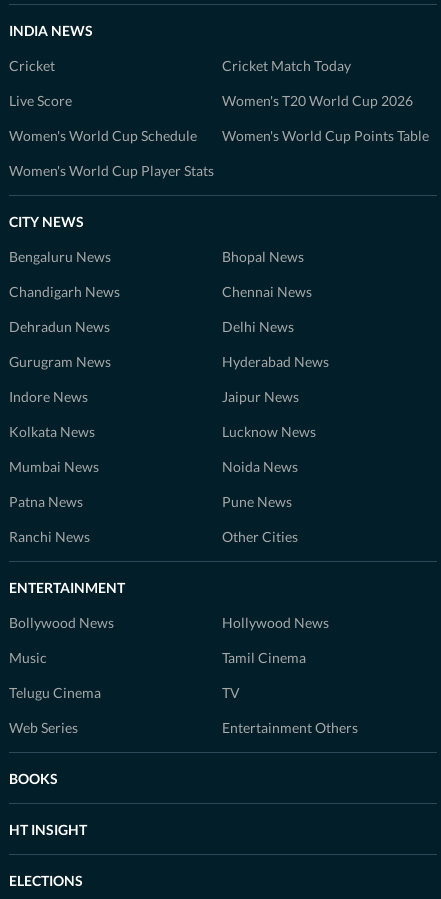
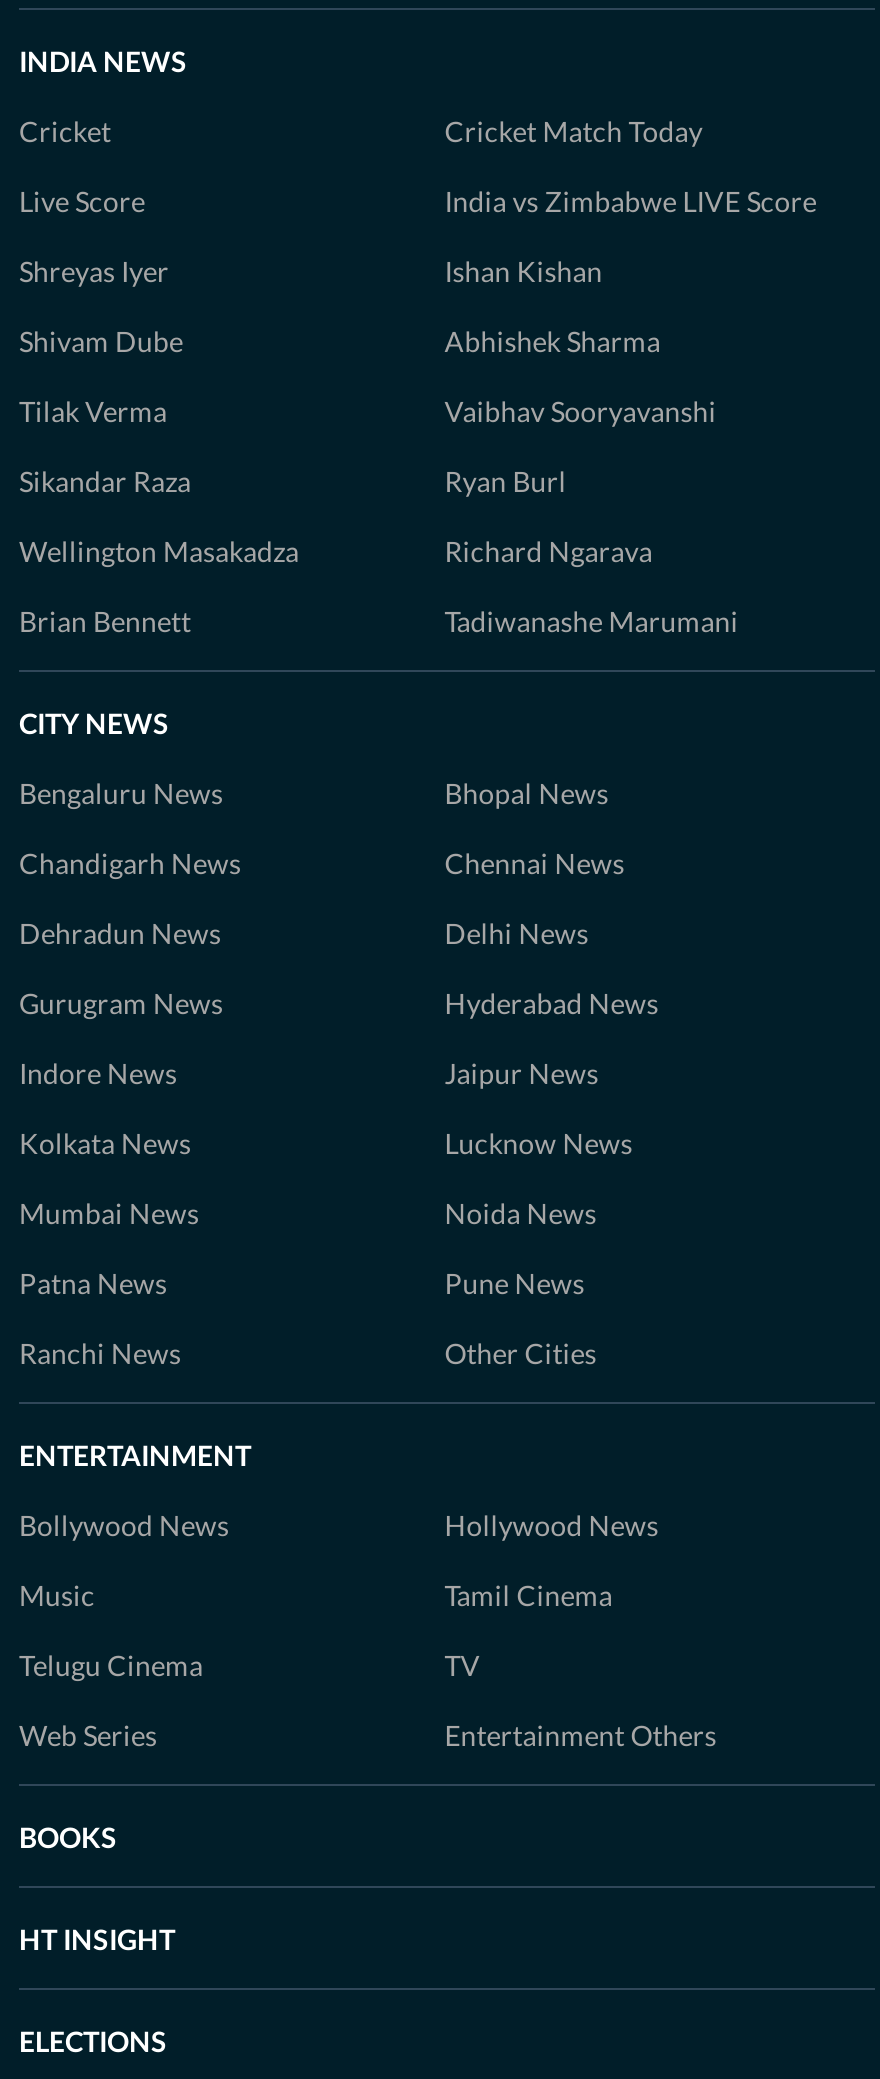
- Women's T20 World Cup 2026
- Women's World Cup Schedule
- Women's World Cup Points Table
- Women's World Cup Player Stats
+ India vs Zimbabwe LIVE Score
+ Shreyas Iyer
+ Ishan Kishan
+ Shivam Dube
+ Abhishek Sharma
+ Tilak Verma
+ Vaibhav Sooryavanshi
+ Sikandar Raza
+ Ryan Burl
+ Wellington Masakadza
+ Richard Ngarava
+ Brian Bennett
+ Tadiwanashe Marumani
